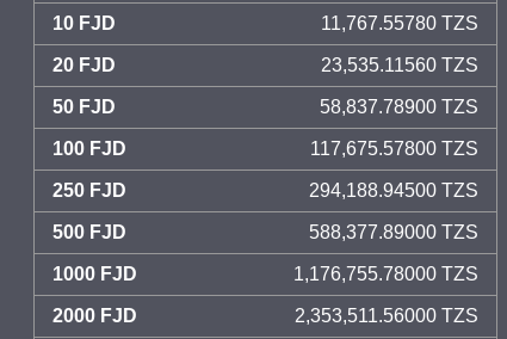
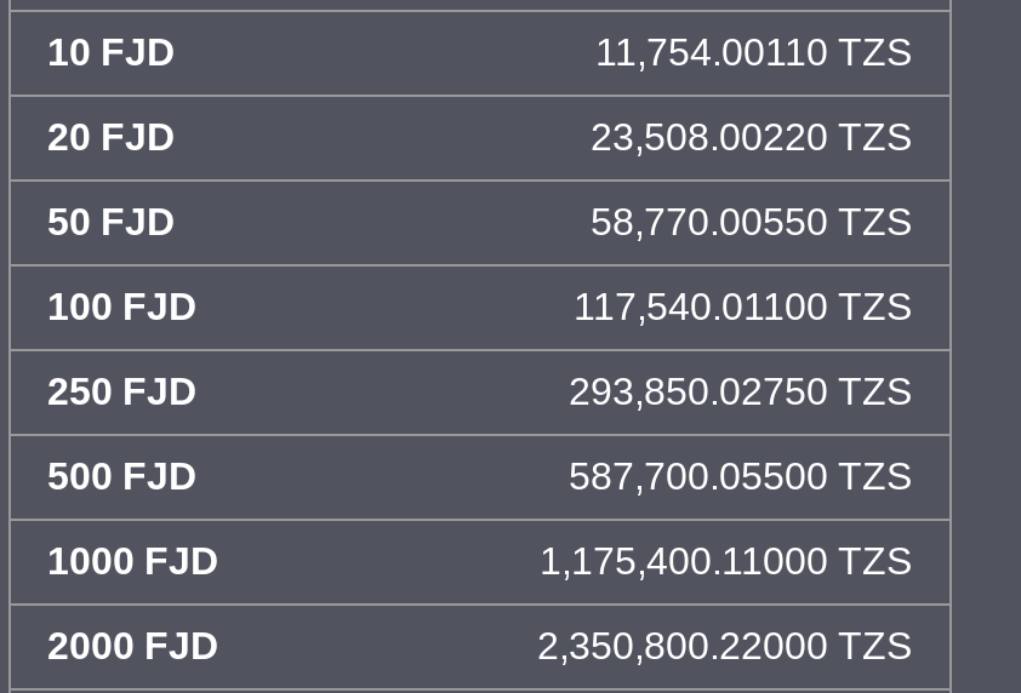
- 11,767.55780 TZS
+ 11,754.00110 TZS

- 23,535.11560 TZS
+ 23,508.00220 TZS

- 58,837.78900 TZS
+ 58,770.00550 TZS

- 117,675.57800 TZS
+ 117,540.01100 TZS

- 294,188.94500 TZS
+ 293,850.02750 TZS

- 588,377.89000 TZS
+ 587,700.05500 TZS

- 1,176,755.78000 TZS
+ 1,175,400.11000 TZS

- 2,353,511.56000 TZS
+ 2,350,800.22000 TZS
